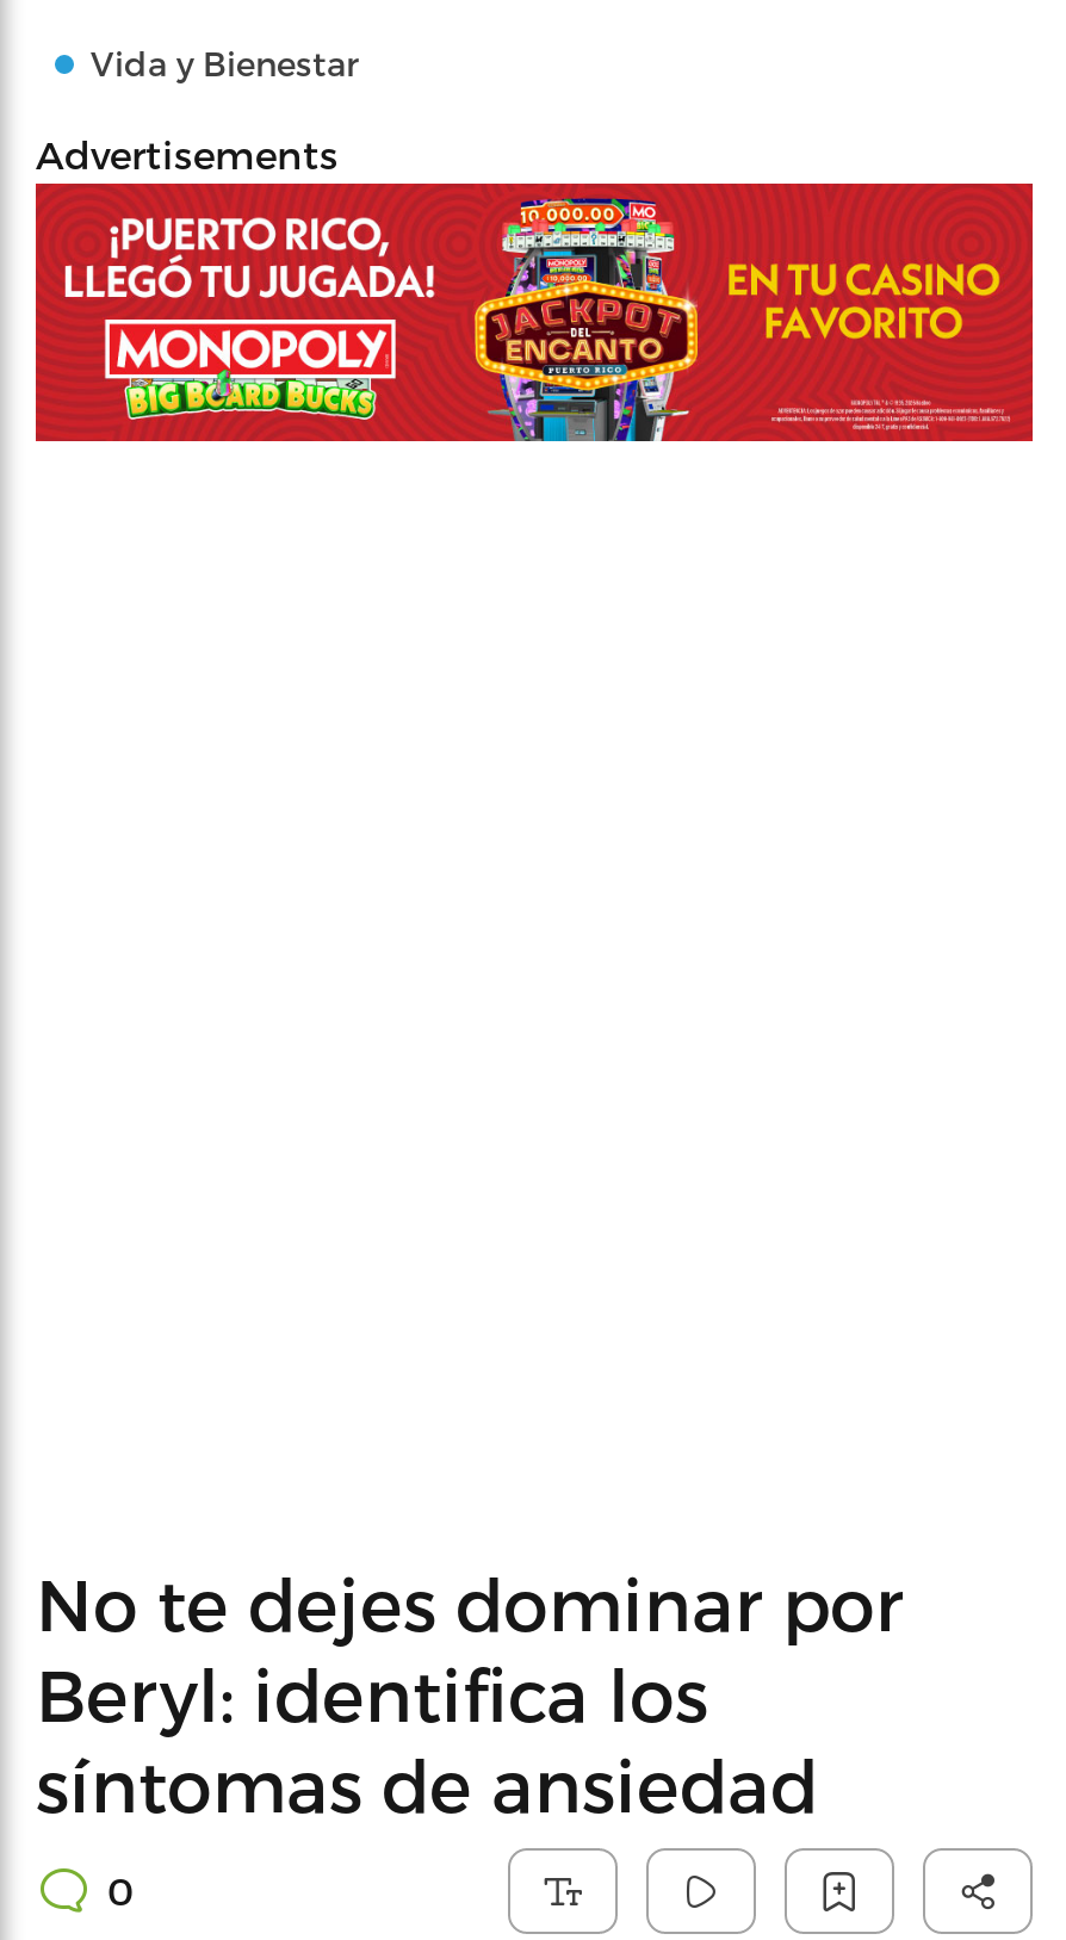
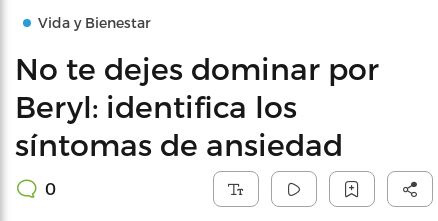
- Advertisements

- [image]
